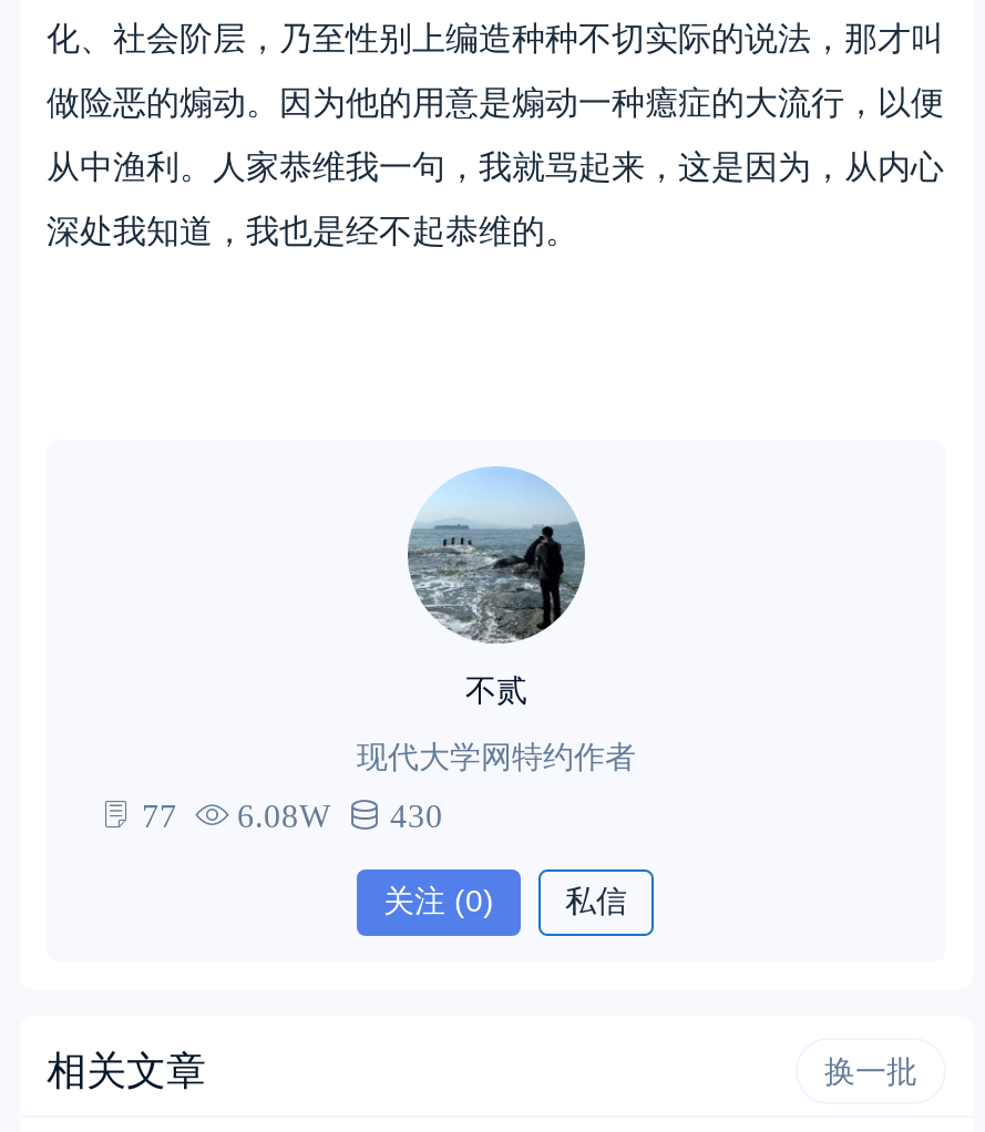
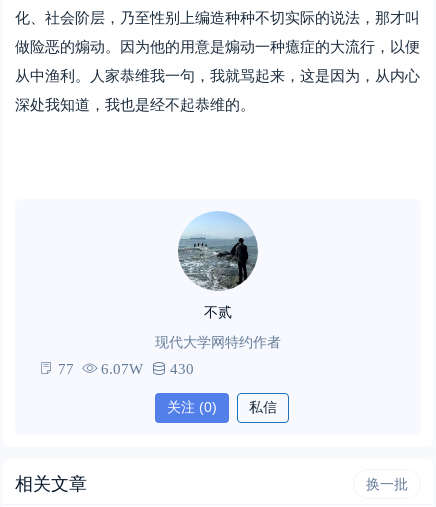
- 77 6.08W 430
+ 77 6.07W 430
